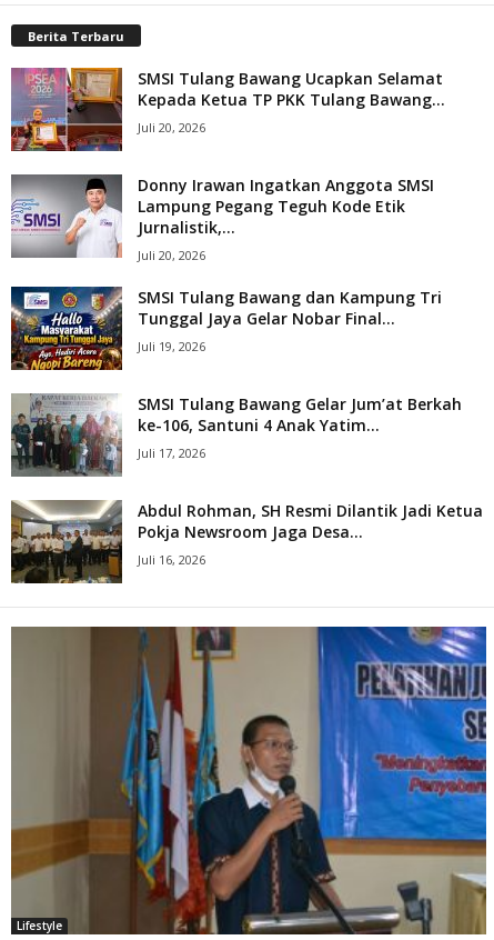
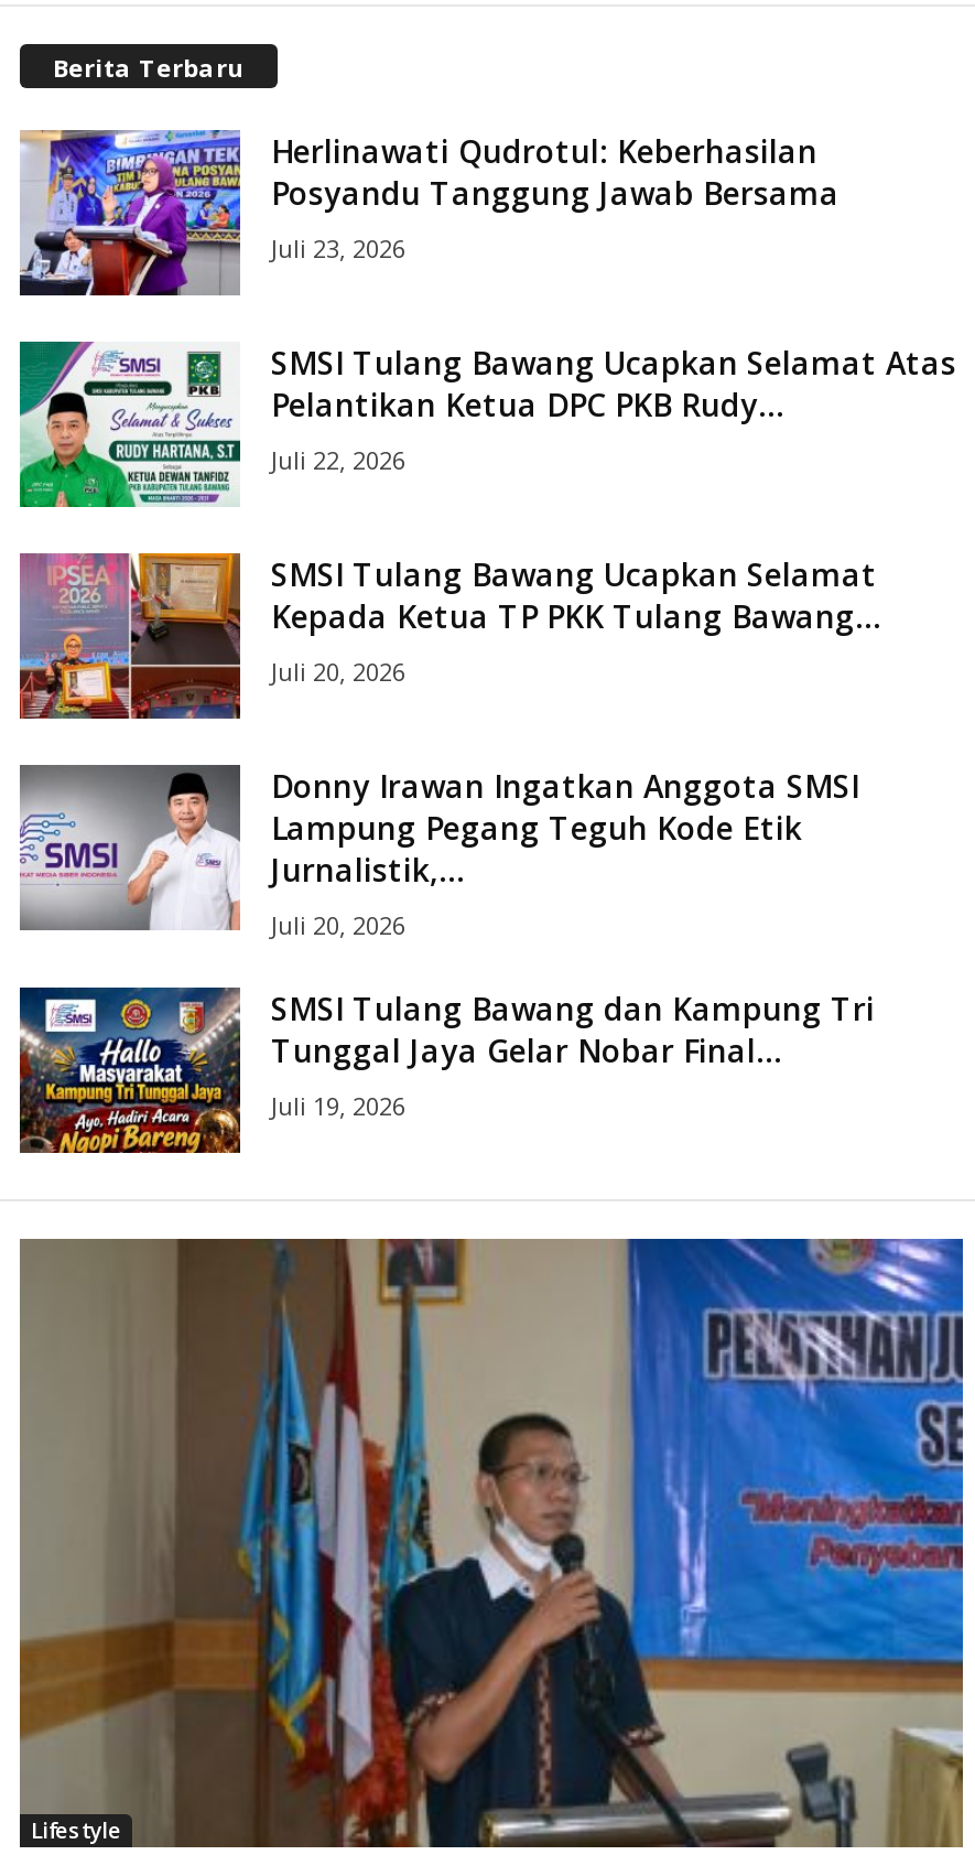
+ [image]
+ Herlinawati Qudrotul: Keberhasilan
+ Posyandu Tanggung Jawab Bersama
+ Juli 23, 2026
+ SMSI Tulang Bawang Ucapkan Selamat Atas
+ Pelantikan Ketua DPC PKB Rudy...
+ Juli 22, 2026

+ [image]

moved down: [image] | SMSI Tulang Bawang Ucapkan Selamat | Kepada Ketua TP PKK Tulang Bawang... | ... | Tunggal Jaya Gelar Nobar Final... | Juli 19, 2026

- [image]
- SMSI Tulang Bawang Gelar Jum’at Berkah
- ke-106, Santuni 4 Anak Yatim...
- Juli 17, 2026
- Abdul Rohman, SH Resmi Dilantik Jadi Ketua
- Pokja Newsroom Jaga Desa...
- Juli 16, 2026

- [image]
